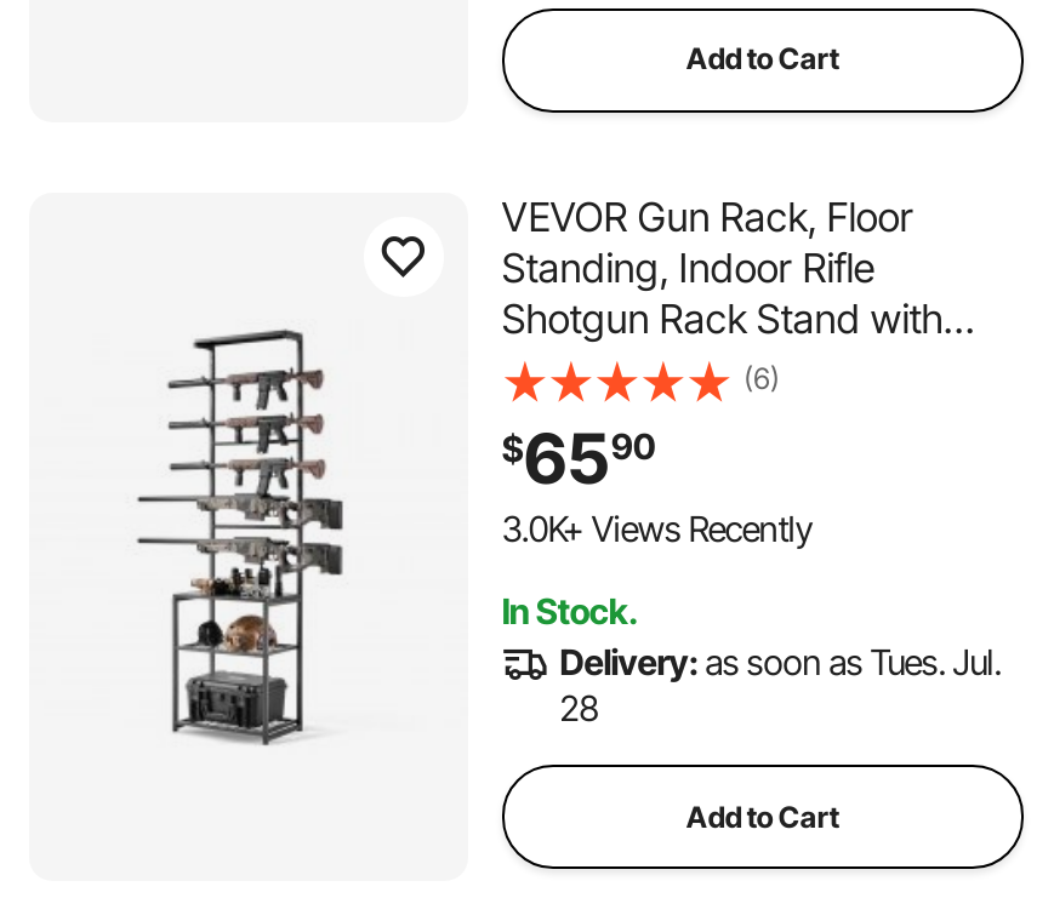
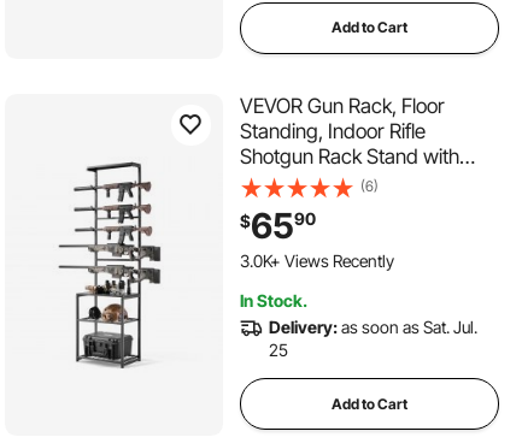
- Delivery: as soon as Tues. Jul.
+ Delivery: as soon as Sat. Jul.

- 28
+ 25
